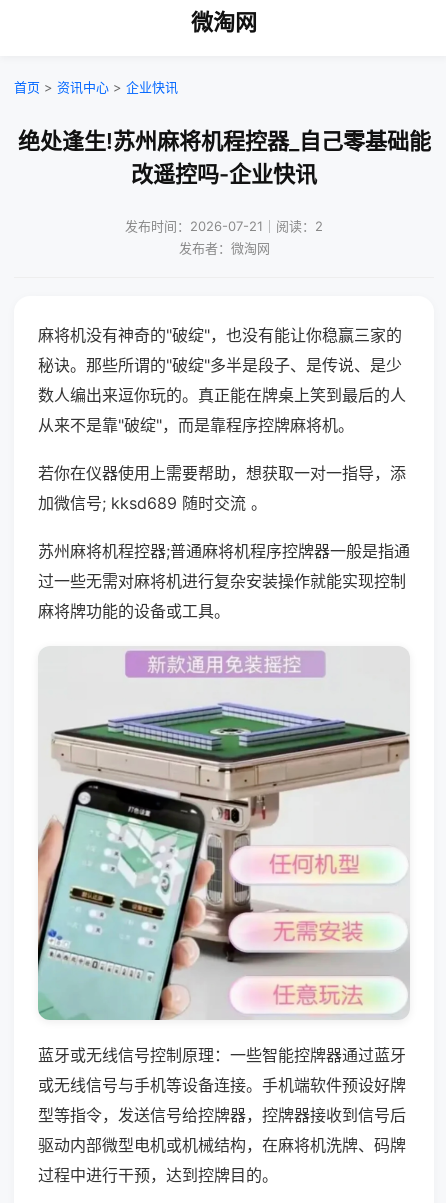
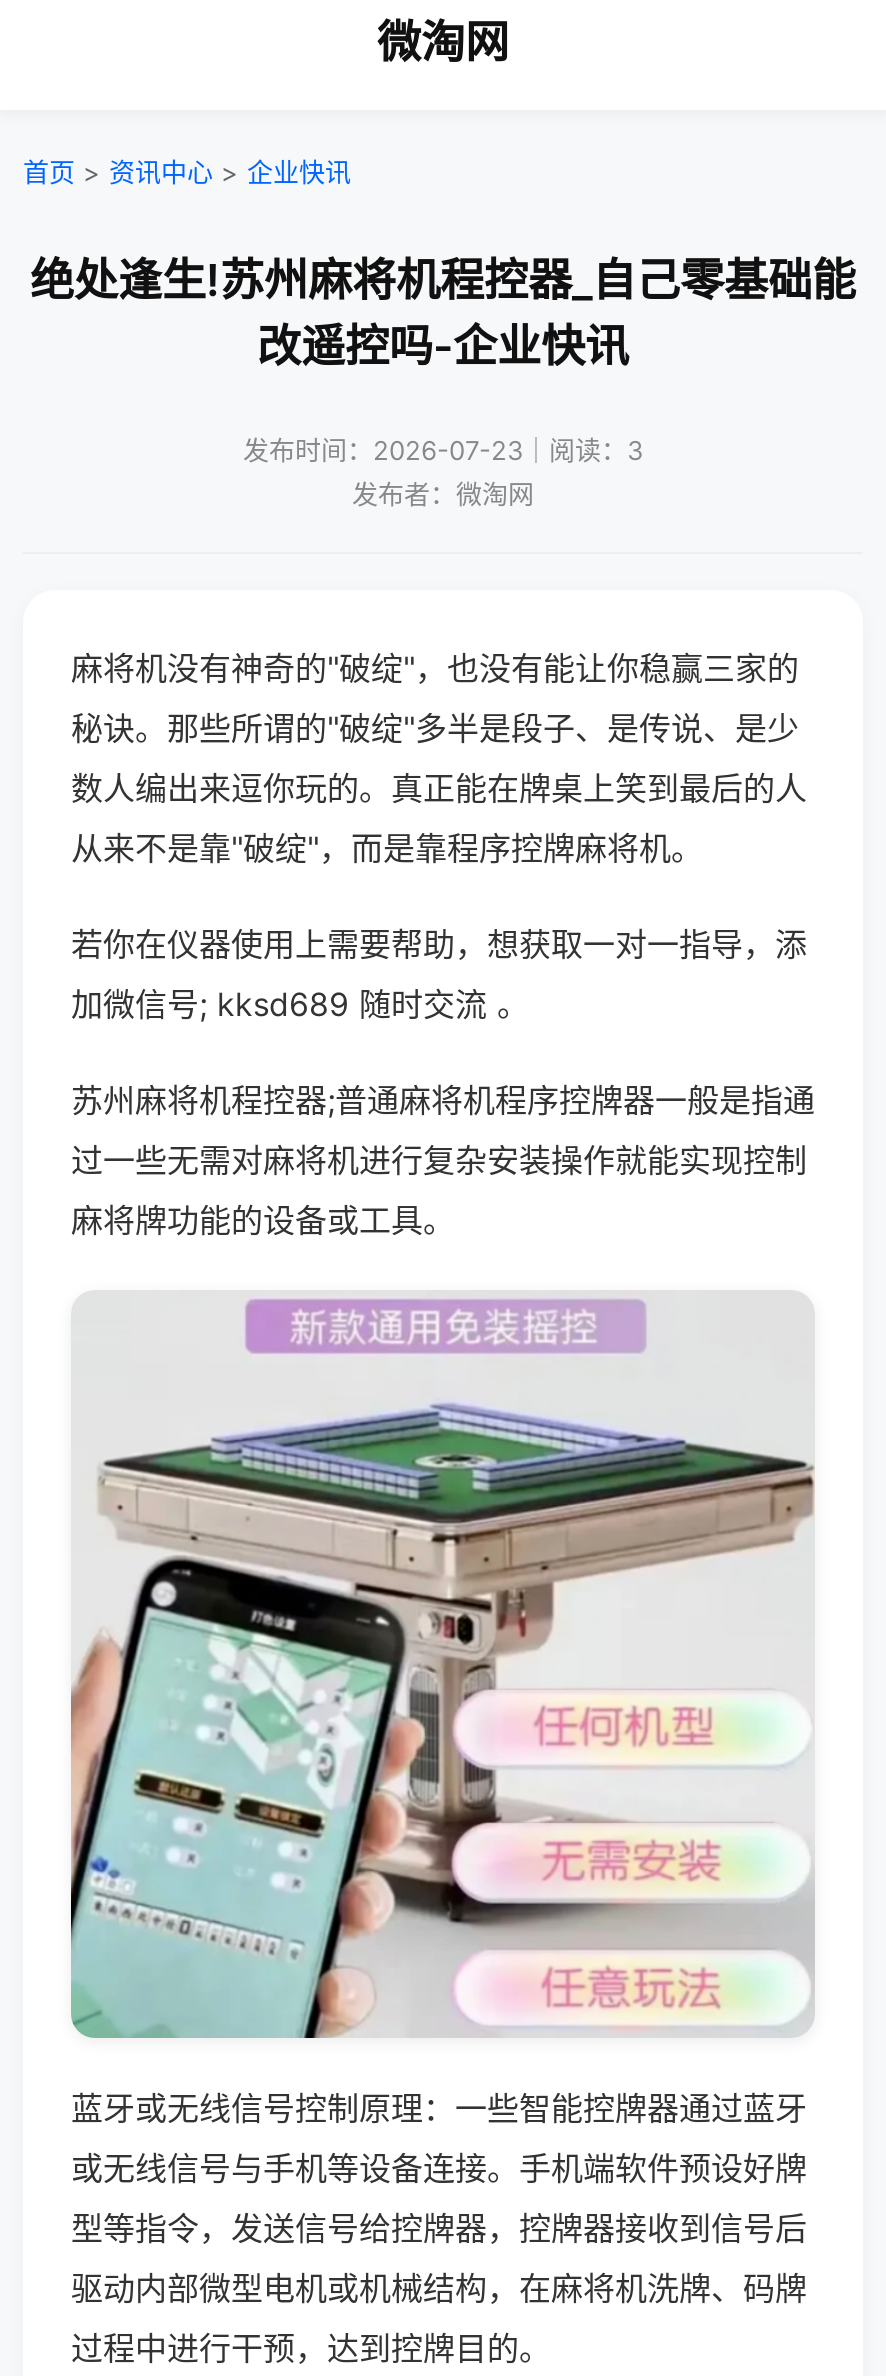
- 发布时间：2026-07-21｜阅读：2
+ 发布时间：2026-07-23｜阅读：3
